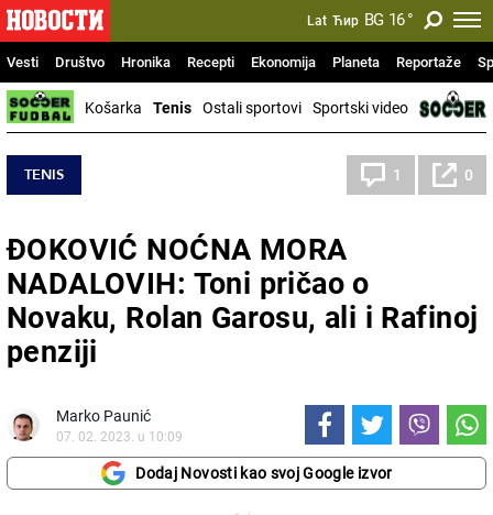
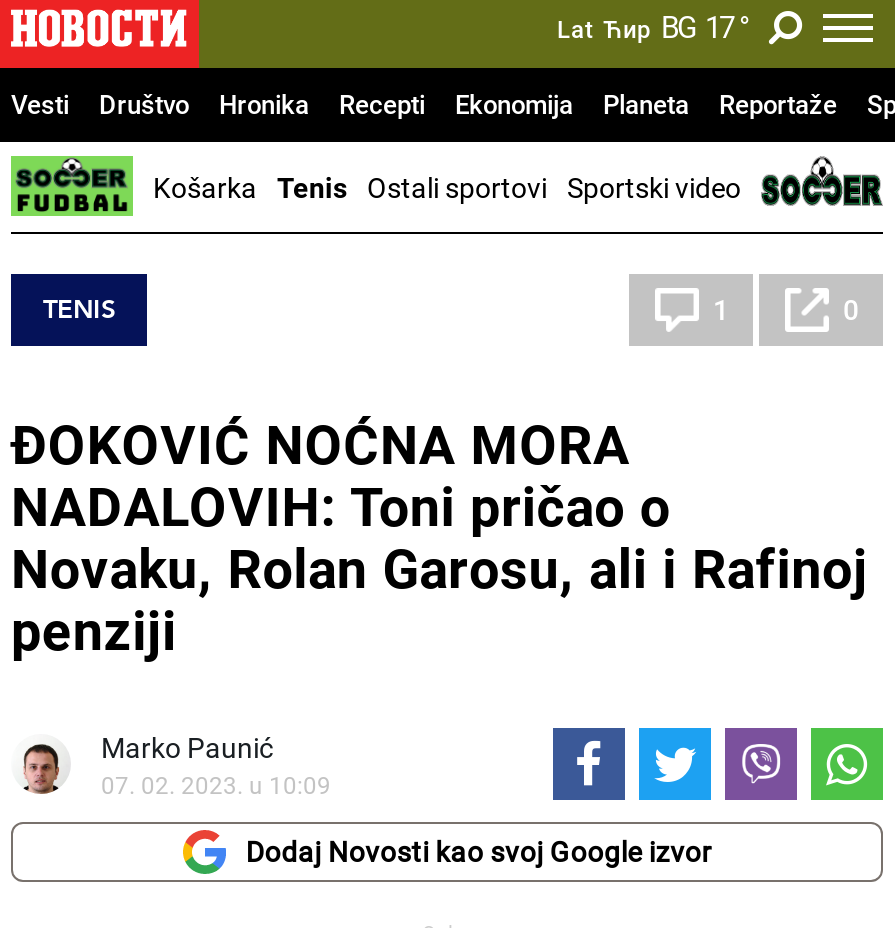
- Lat Ћир BG 16°
+ Lat Ћир BG 17°
